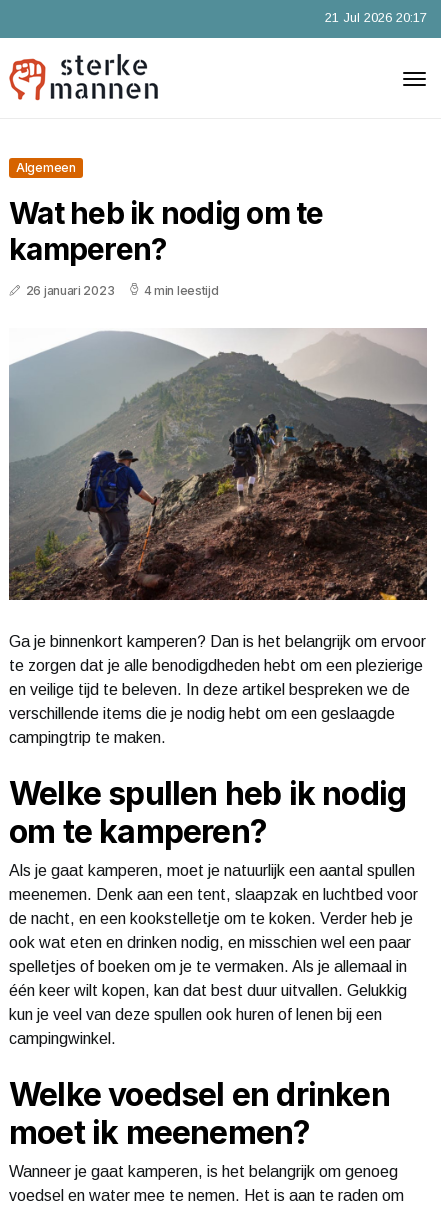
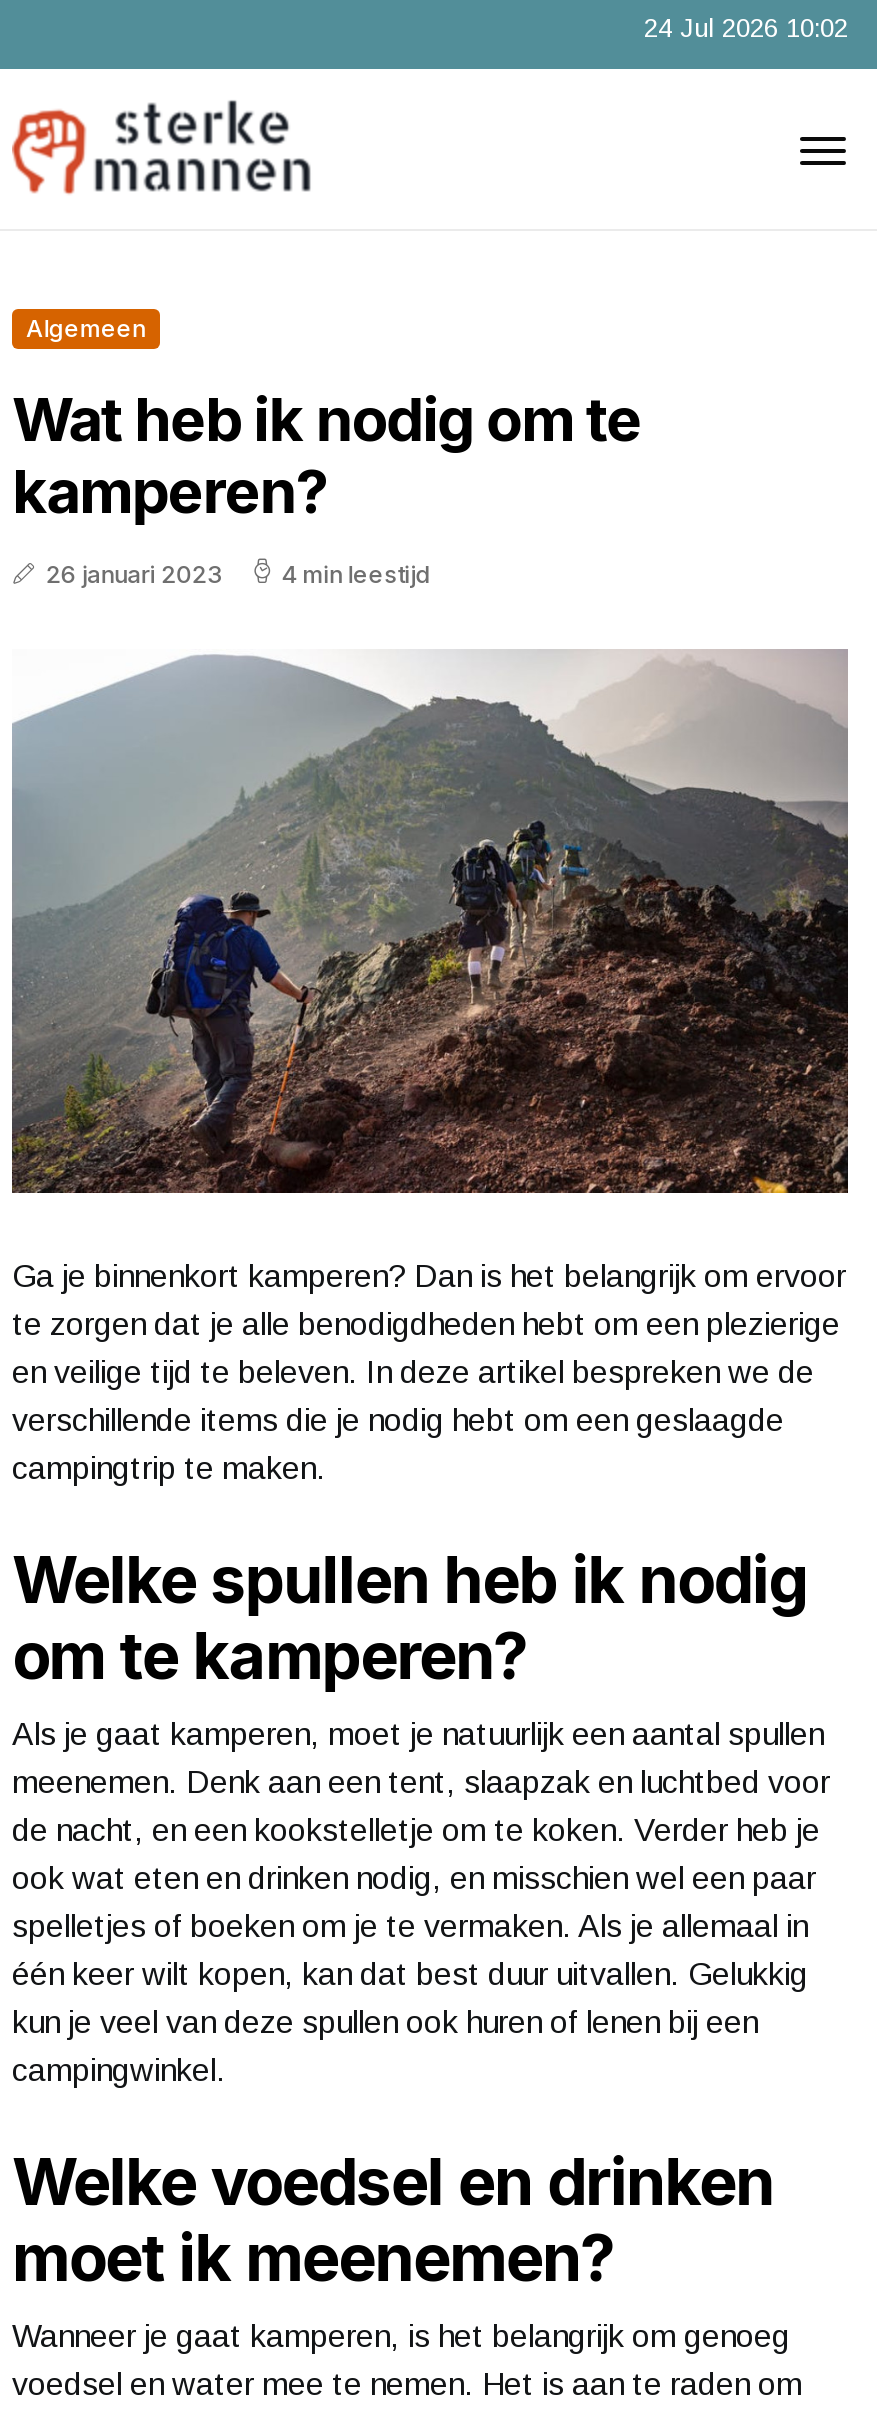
- 21 Jul 2026 20:17
+ 24 Jul 2026 10:02
